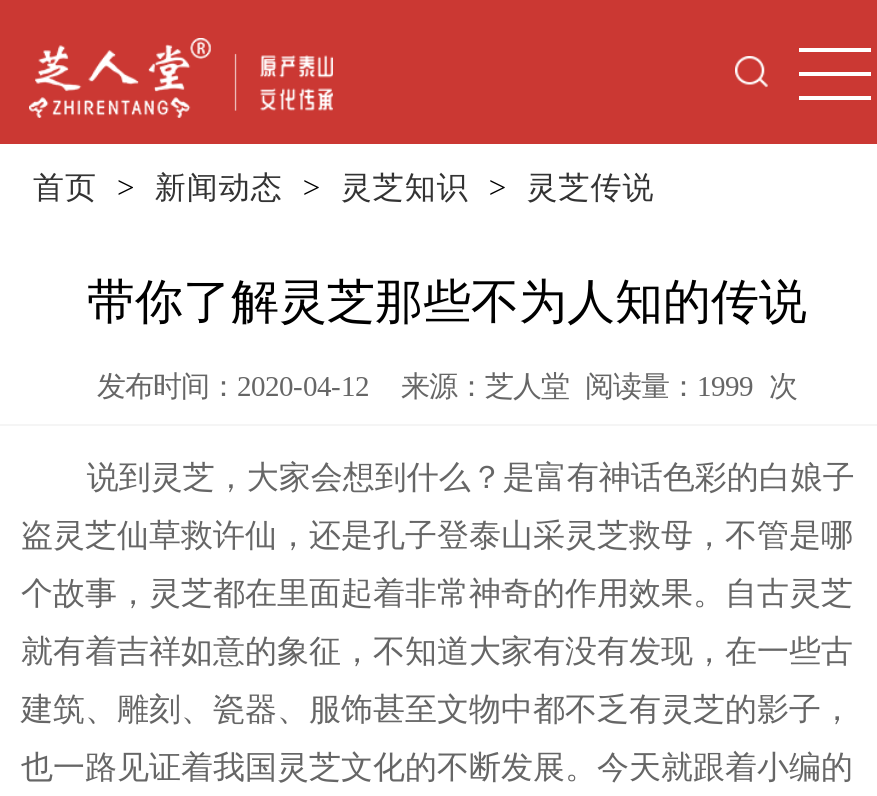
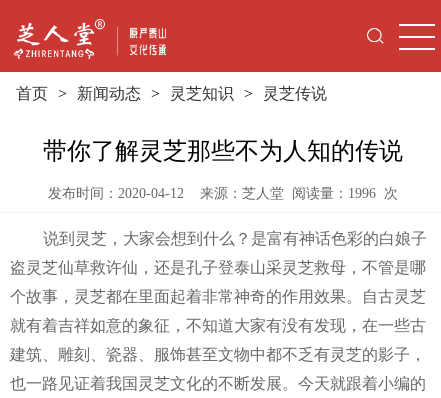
- 发布时间：2020-04-12 来源：芝人堂阅读量：1999 次
+ 发布时间：2020-04-12 来源：芝人堂阅读量：1996 次
